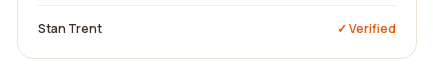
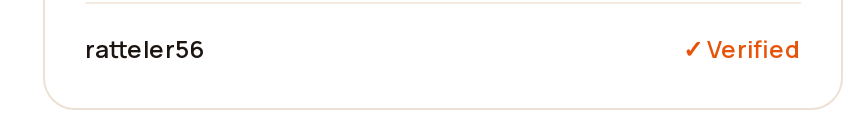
- Stan Trent
+ ratteler56
